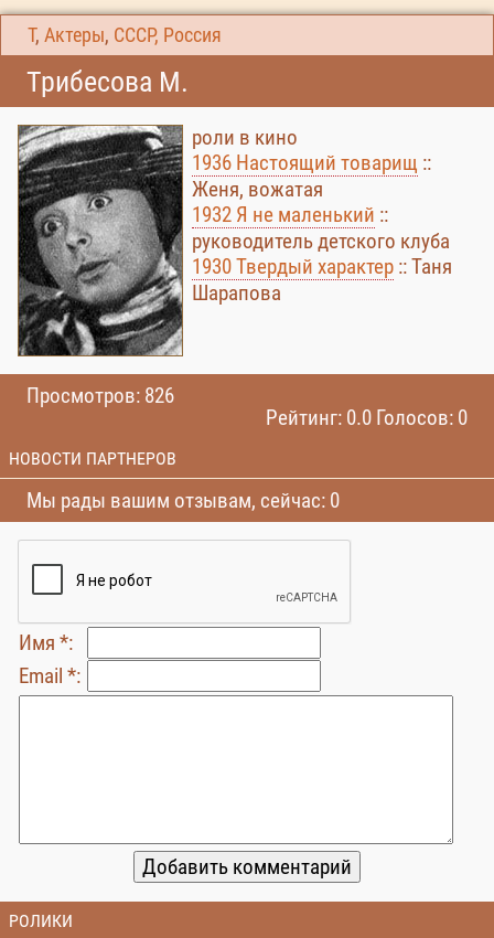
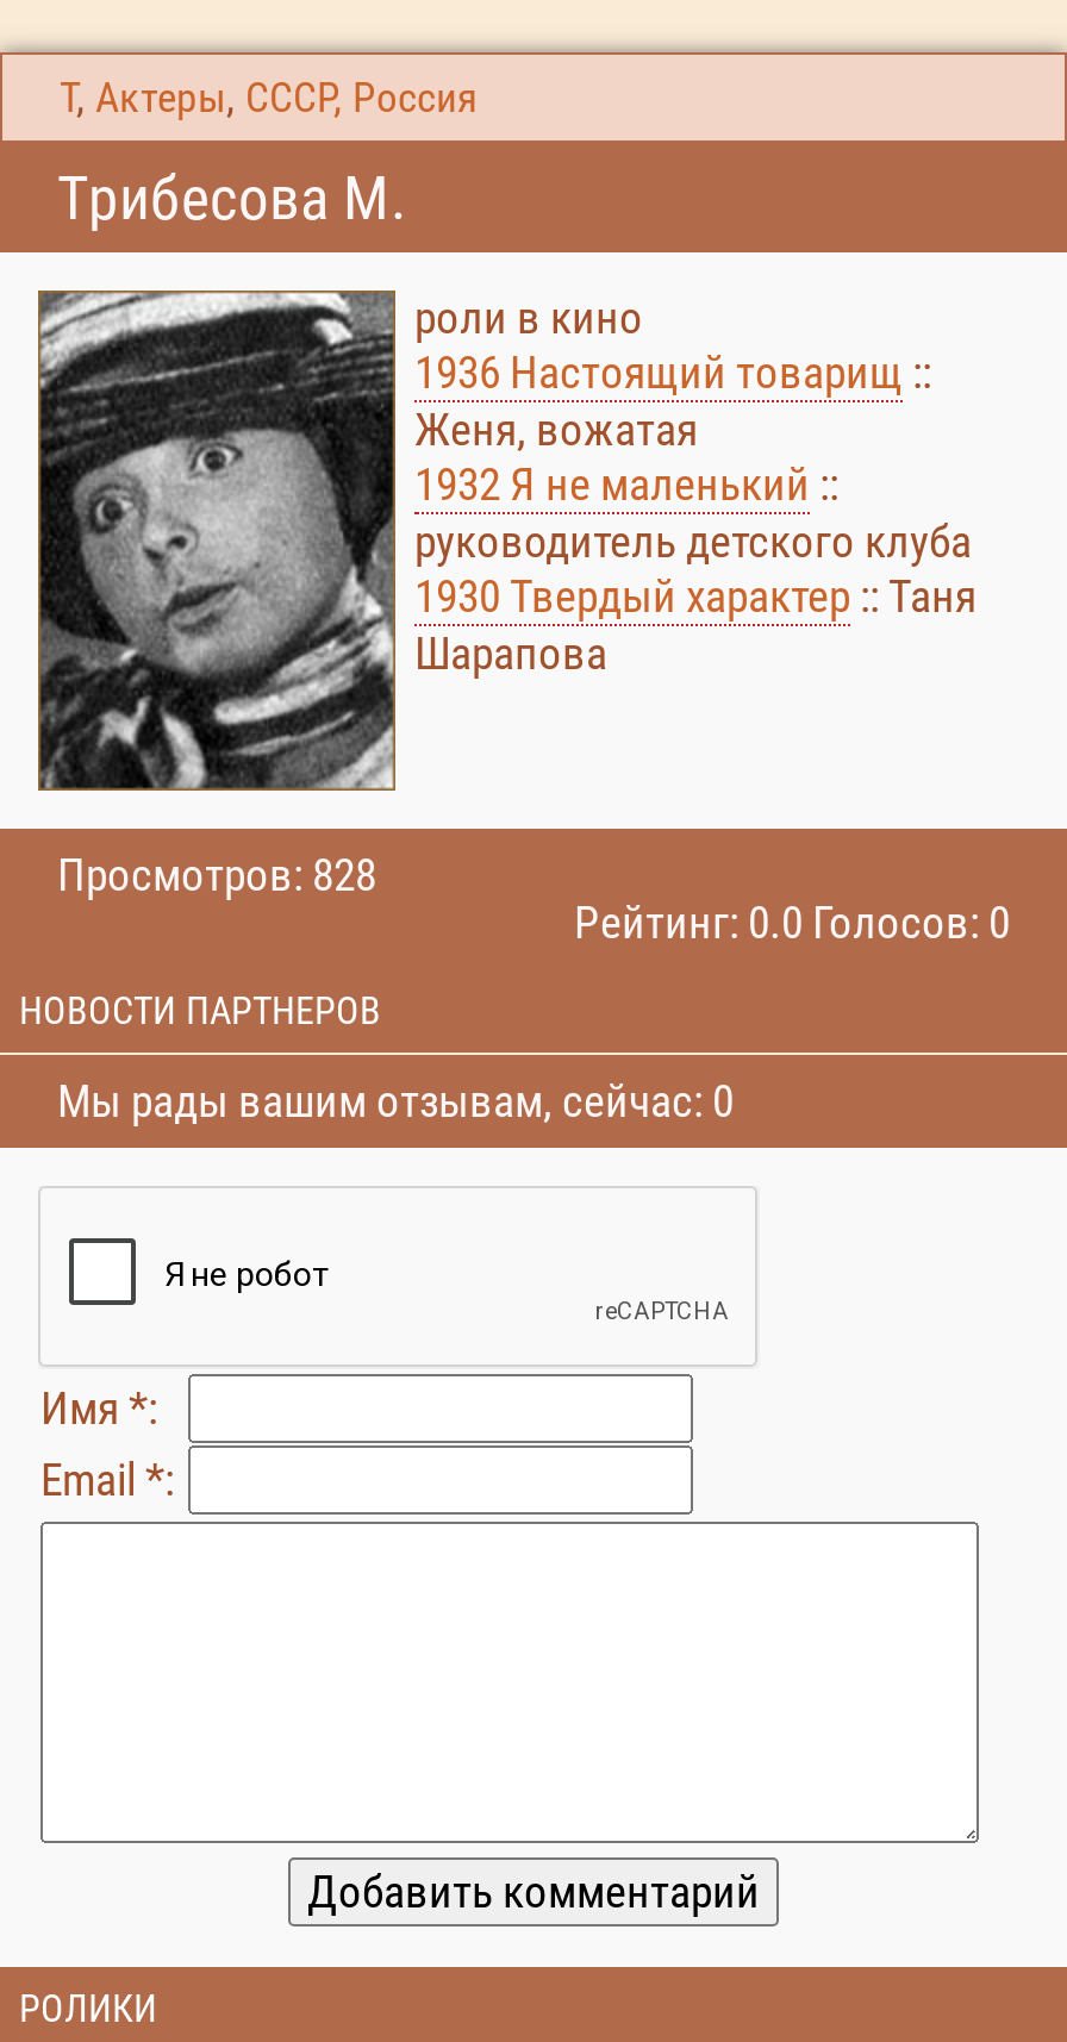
- Просмотров: 826
+ Просмотров: 828
